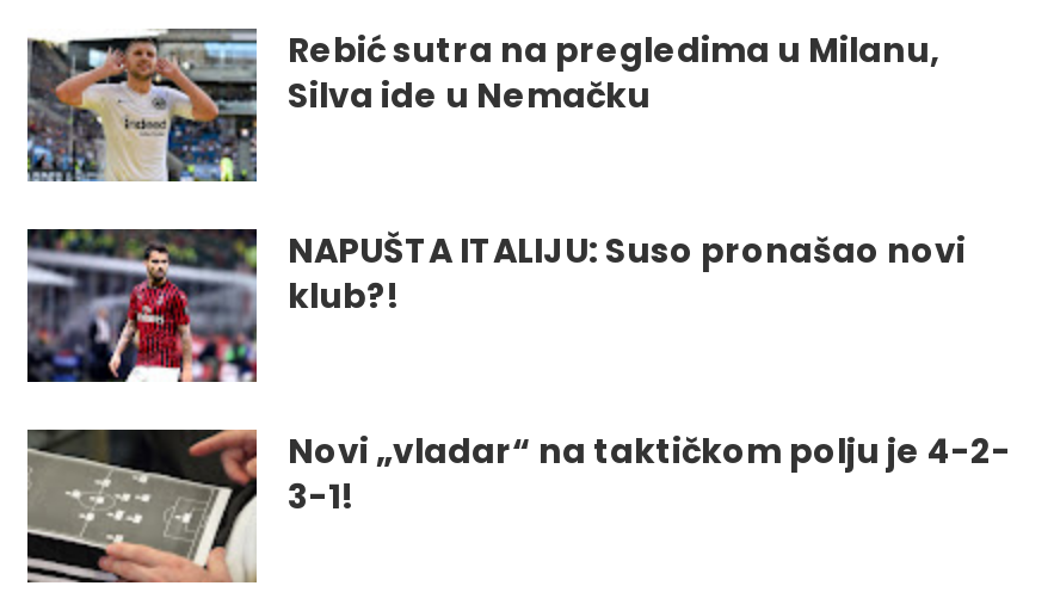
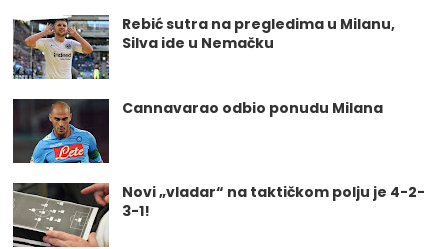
- [image]
- NAPUŠTA ITALIJU: Suso pronašao novi
- klub?!
+ [image]
+ Cannavarao odbio ponudu Milana
